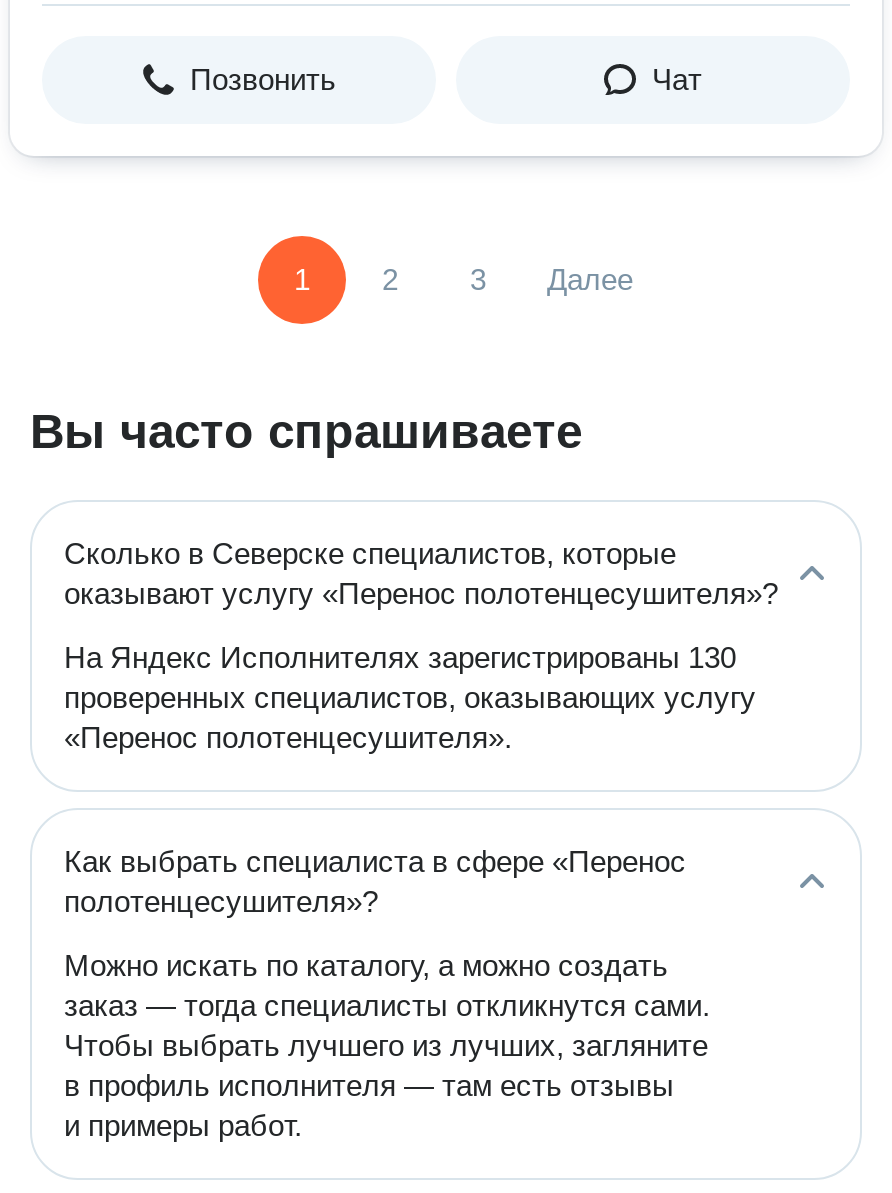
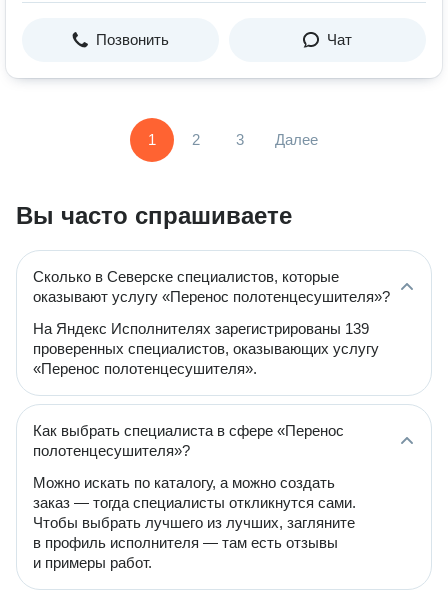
- На Яндекс Исполнителях зарегистрированы 130
+ На Яндекс Исполнителях зарегистрированы 139
